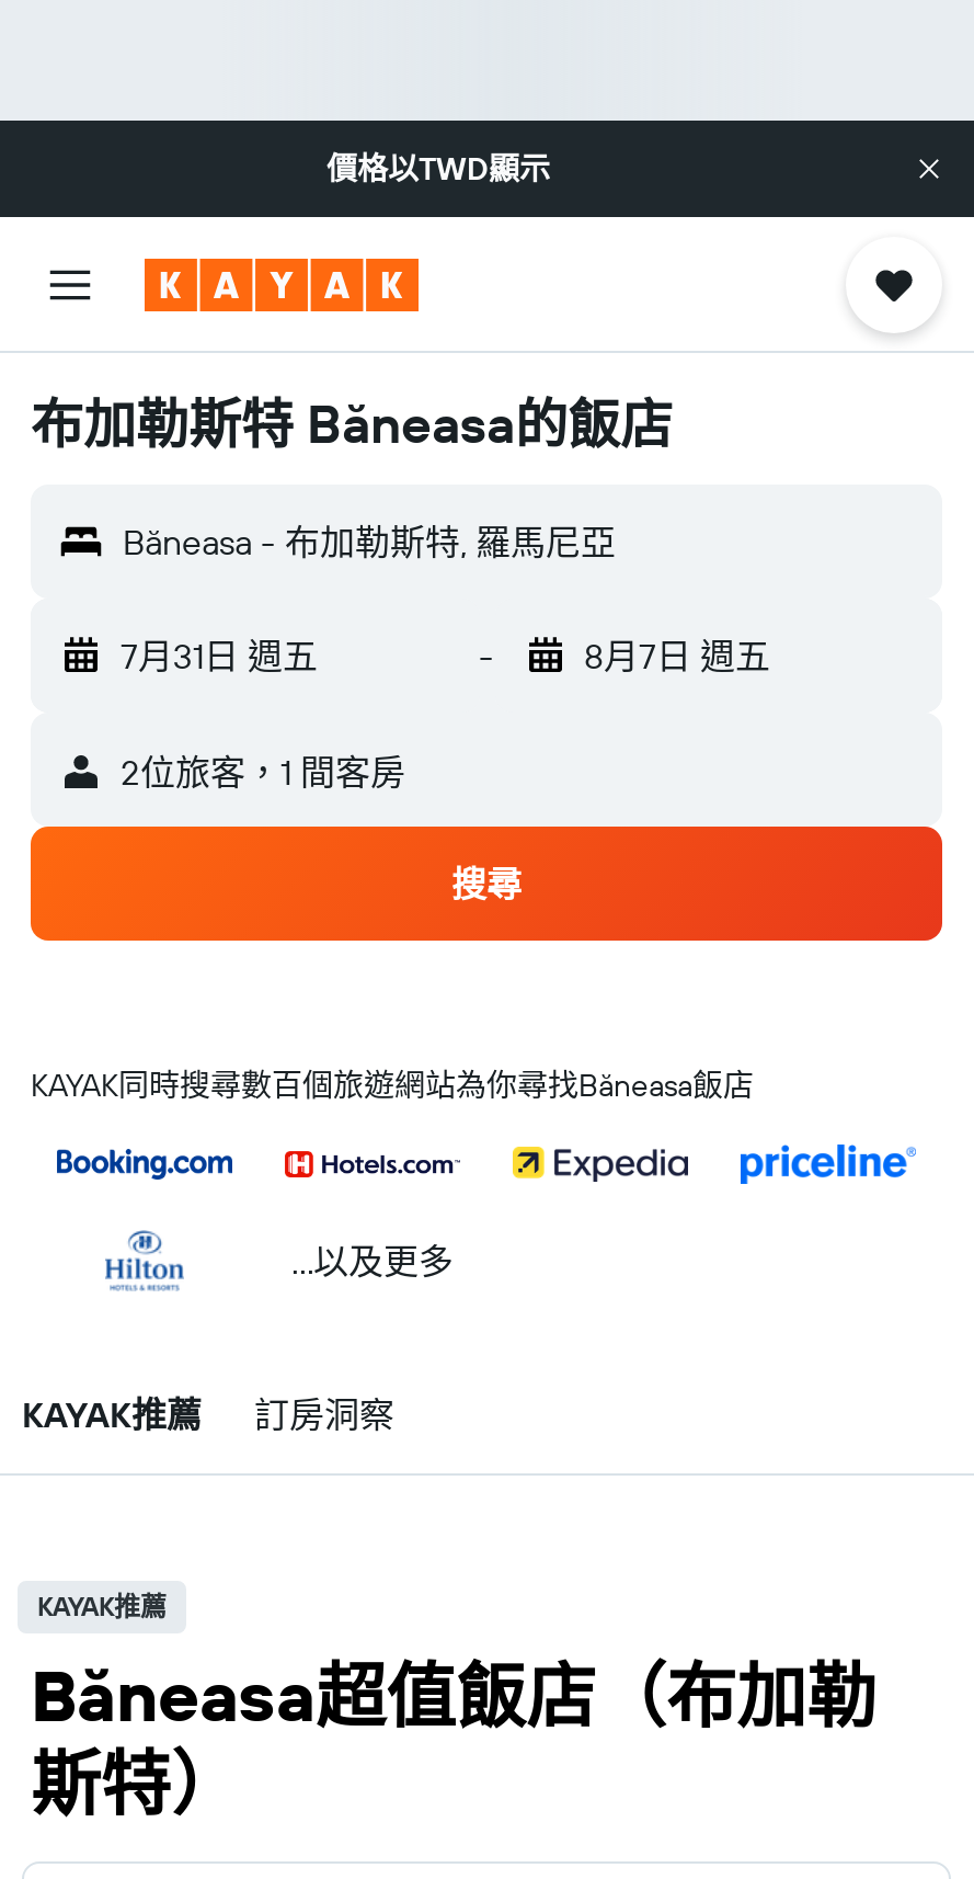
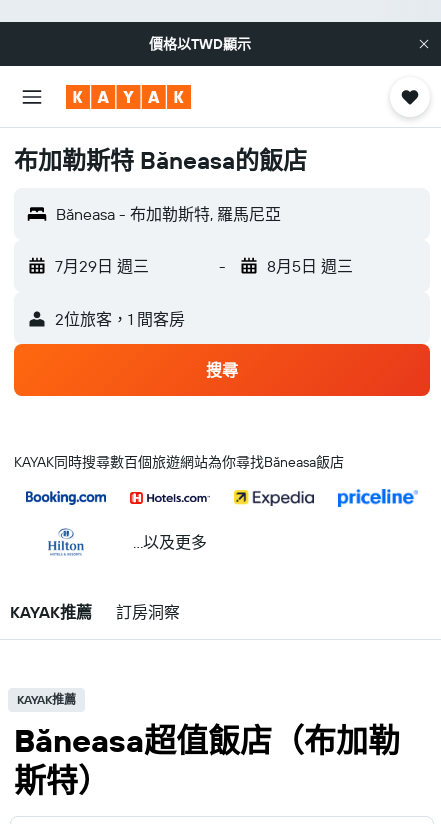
- 7月31日 週五
+ 7月29日 週三

- 8月7日 週五
+ 8月5日 週三
